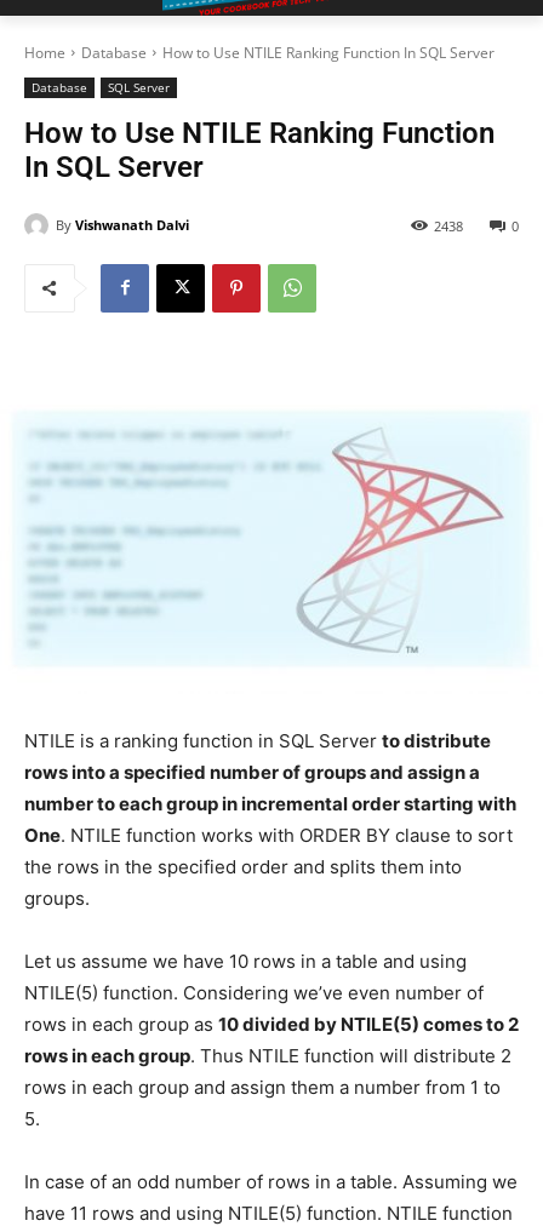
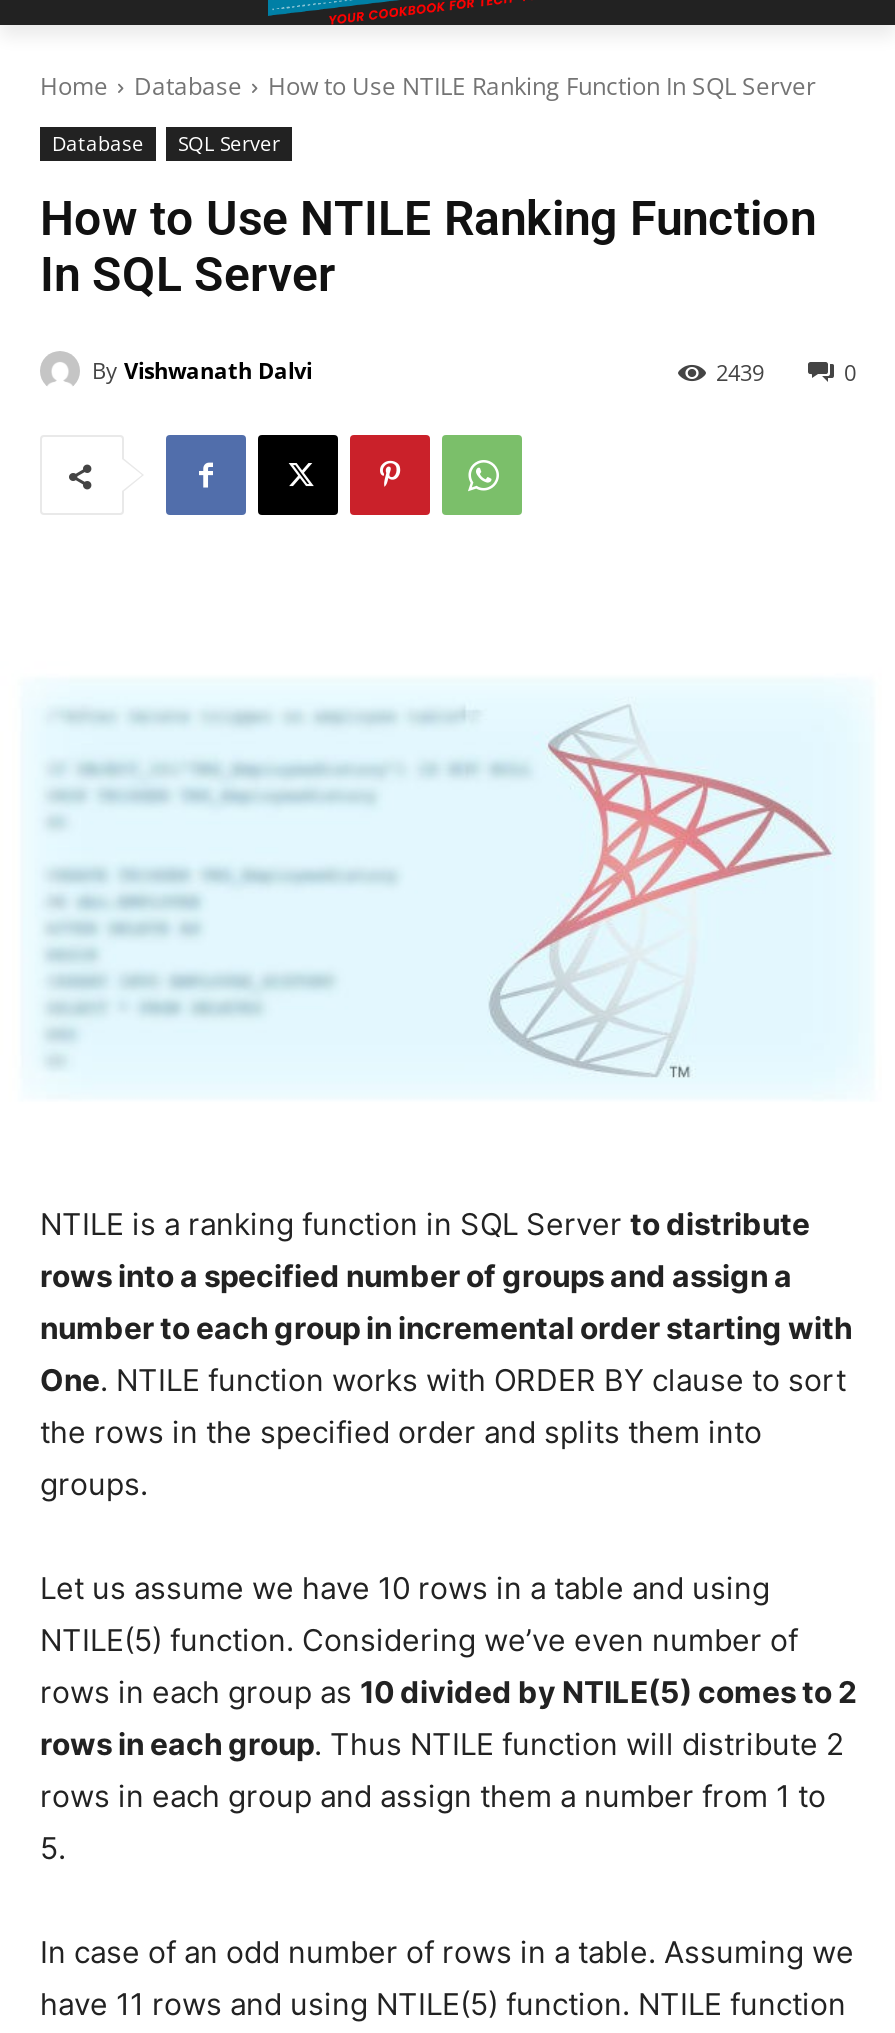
- 2438
+ 2439
